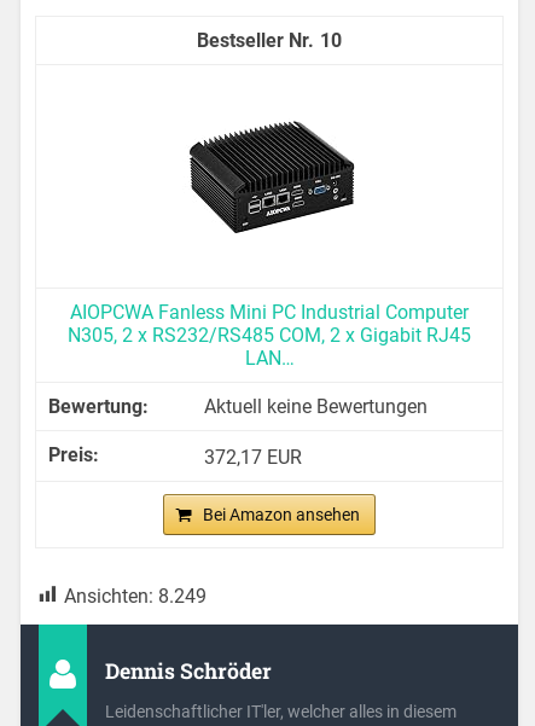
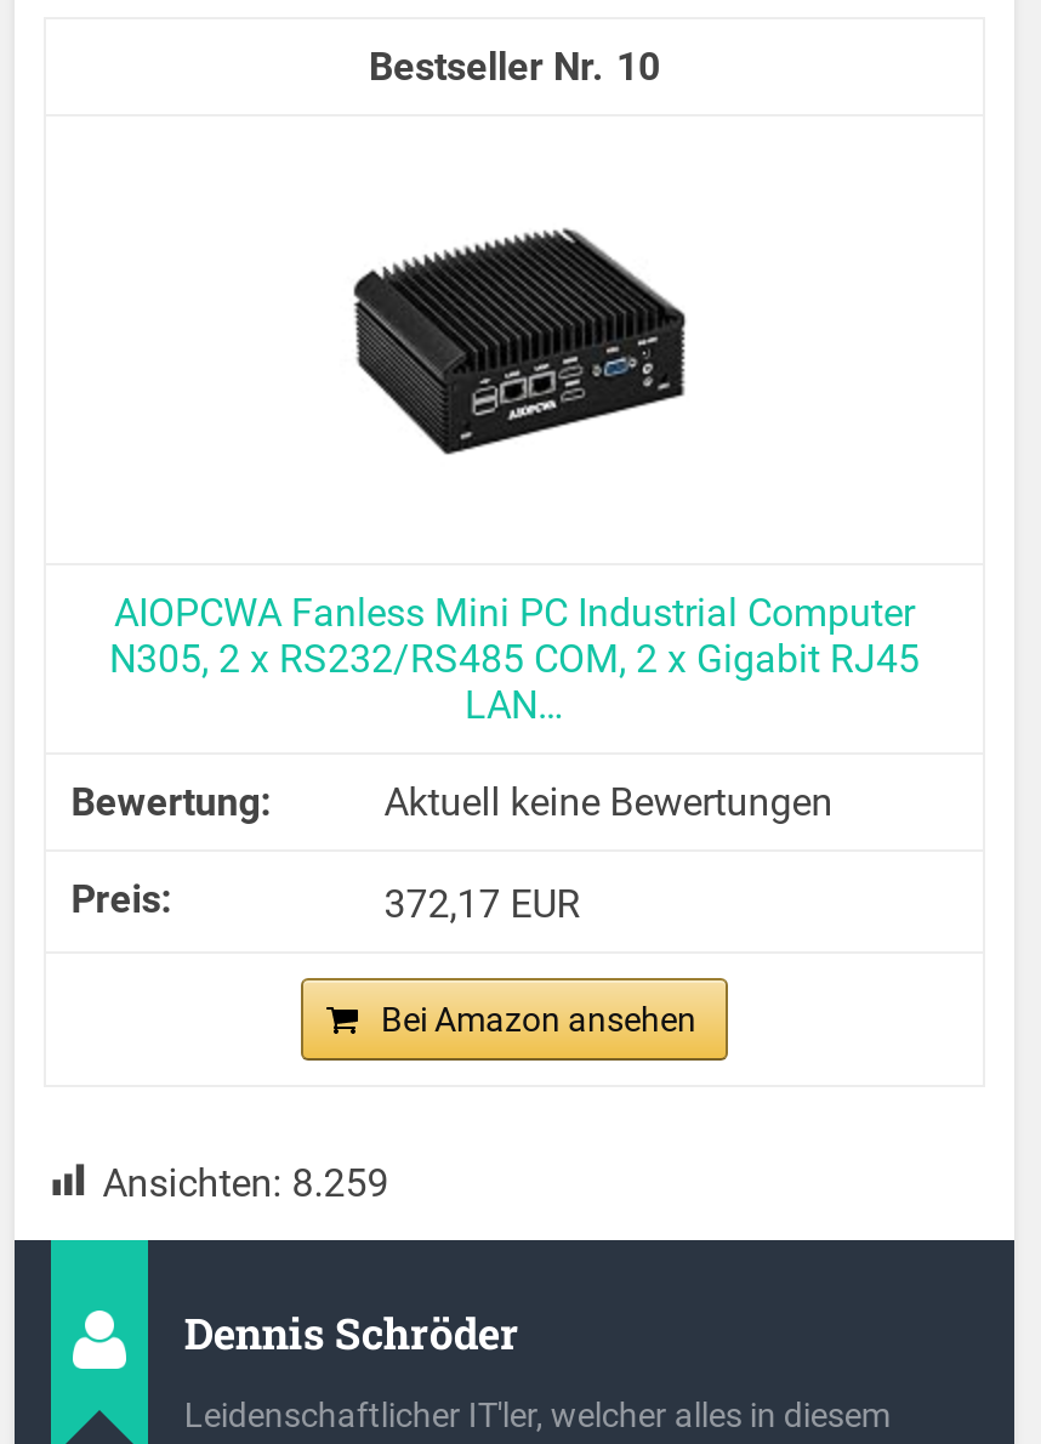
- Ansichten: 8.249
+ Ansichten: 8.259
